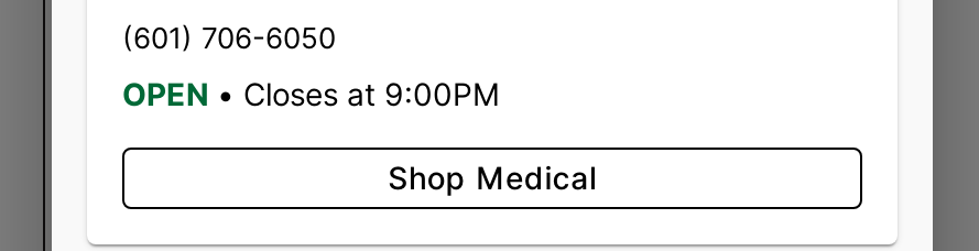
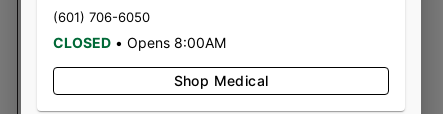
- OPEN • Closes at 9:00PM
+ CLOSED • Opens 8:00AM
